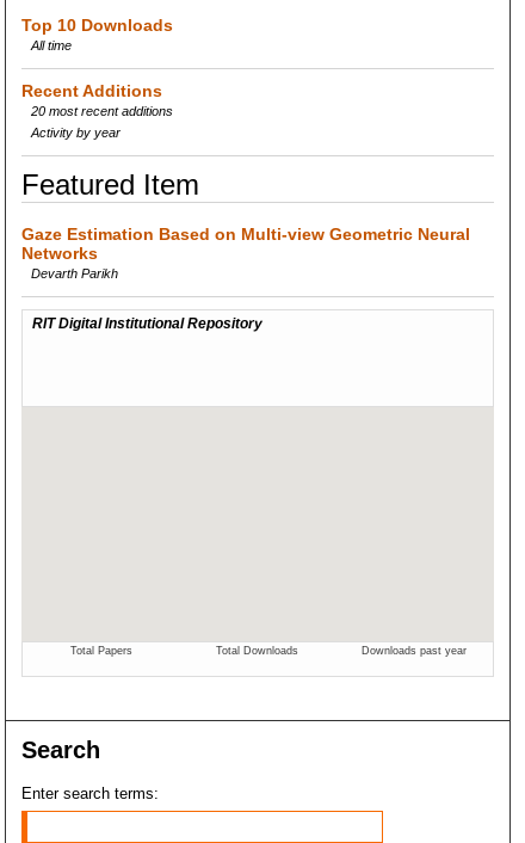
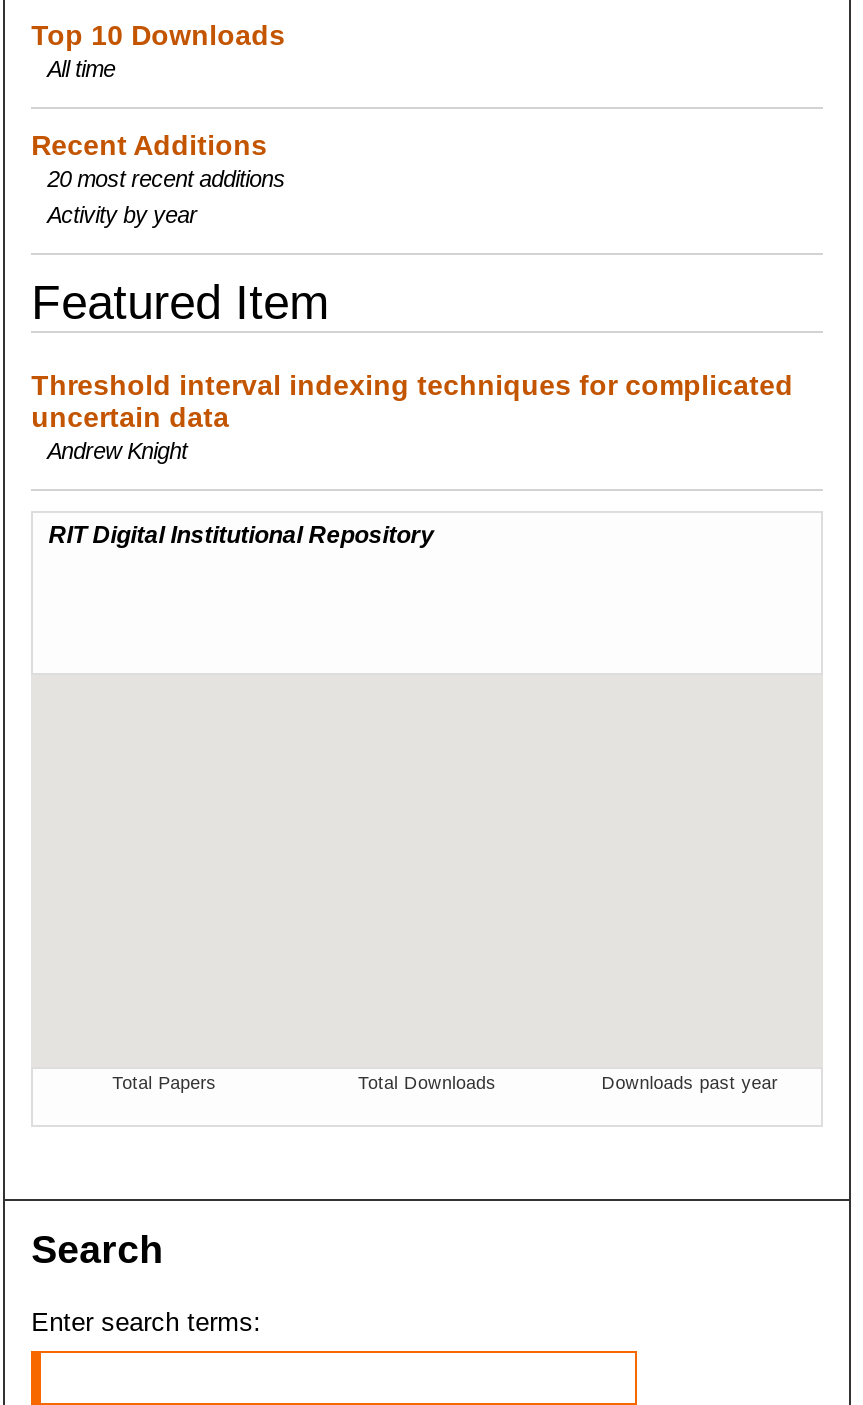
- Gaze Estimation Based on Multi-view Geometric Neural
- Networks
- Devarth Parikh
+ Threshold interval indexing techniques for complicated
+ uncertain data
+ Andrew Knight
